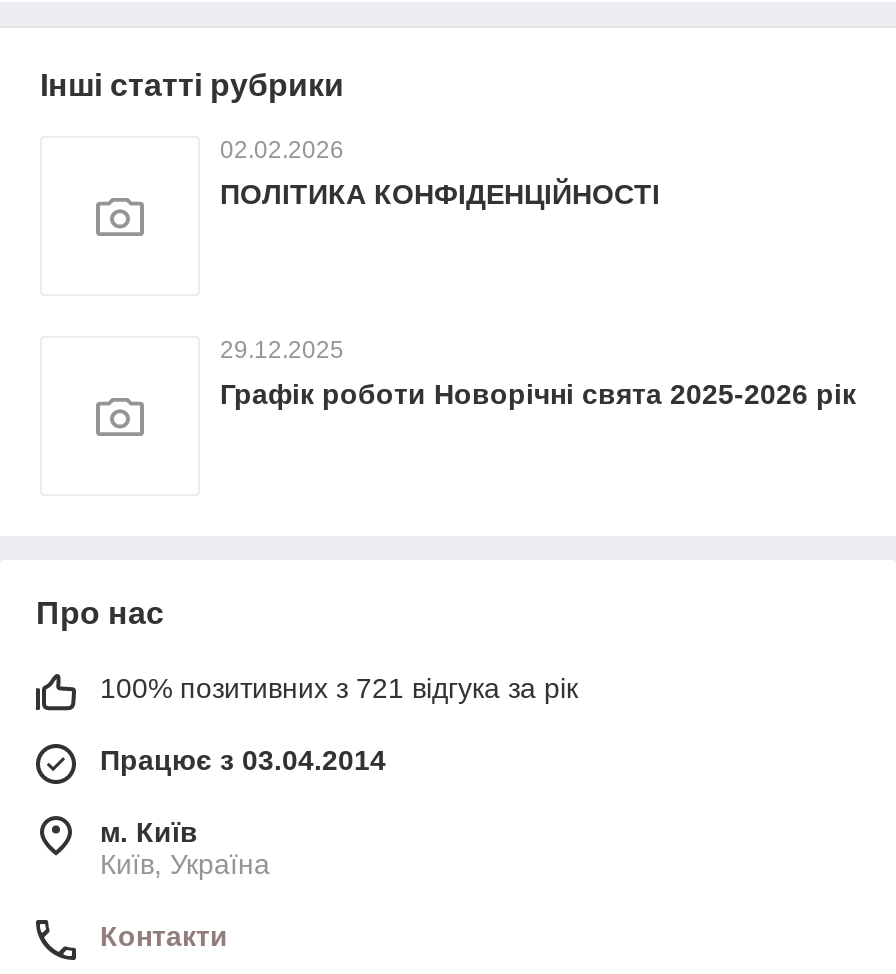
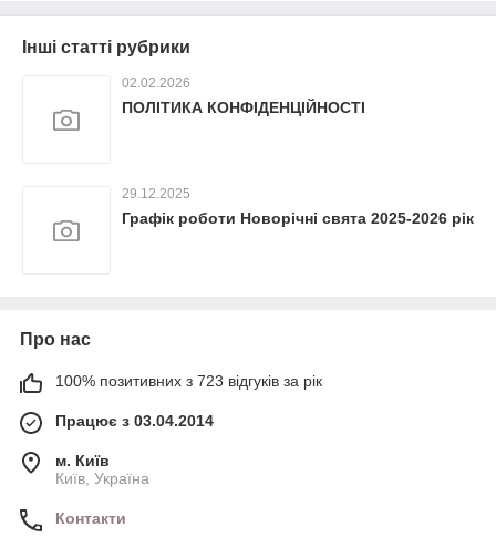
- 100% позитивних з 721 відгука за рік
+ 100% позитивних з 723 відгуків за рік
